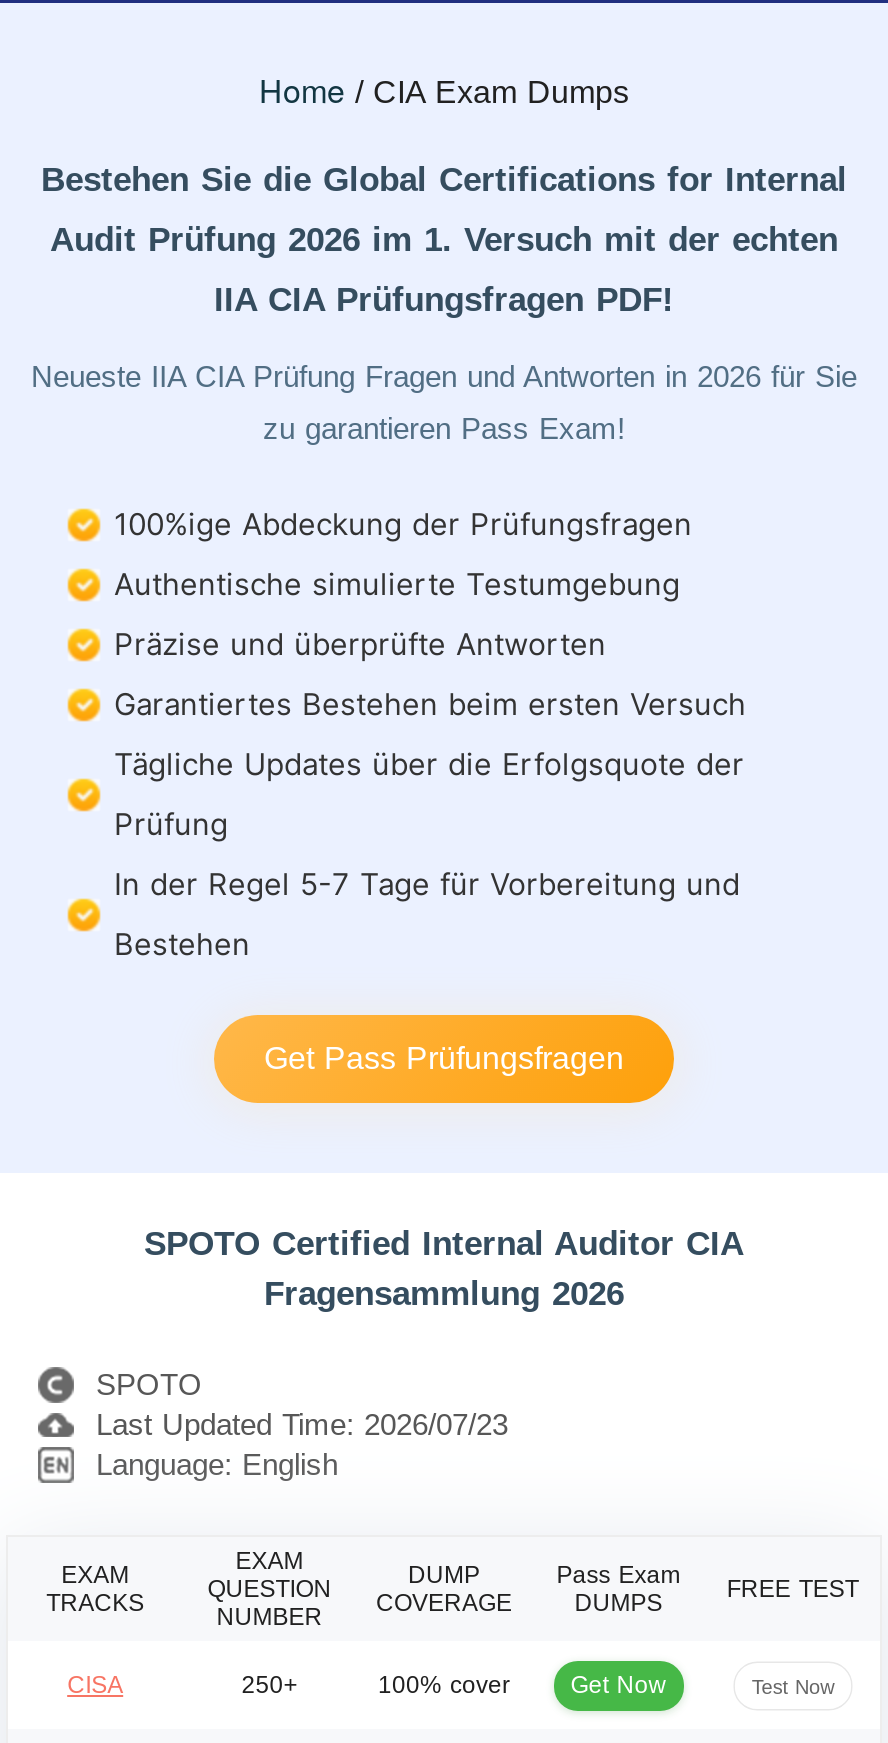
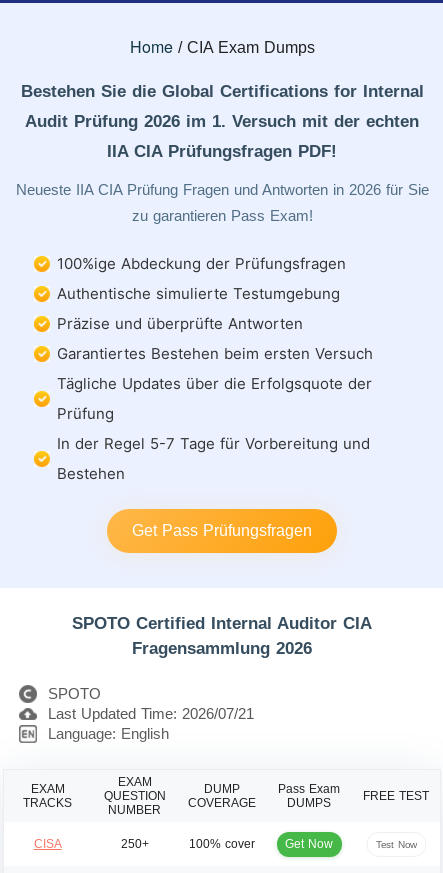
- Last Updated Time: 2026/07/23
+ Last Updated Time: 2026/07/21
